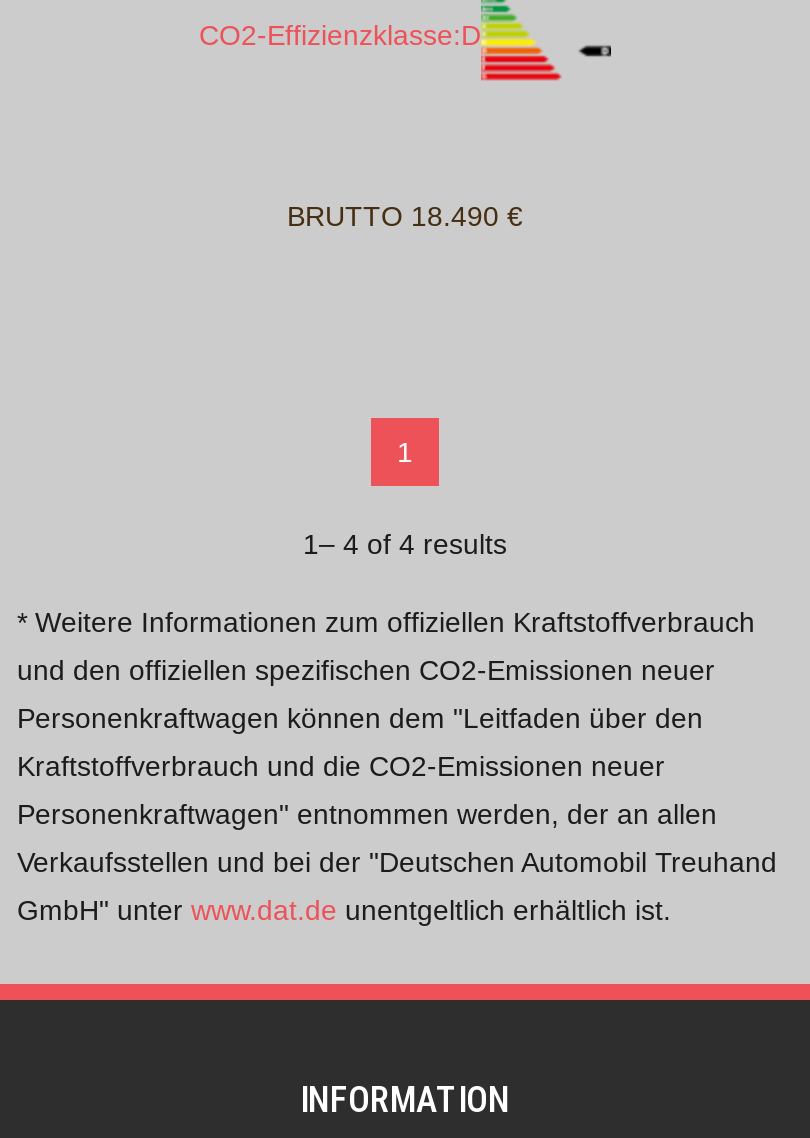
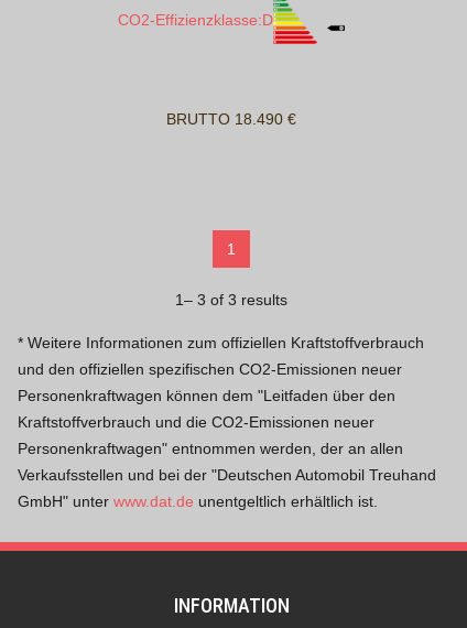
- 1– 4 of 4 results
+ 1– 3 of 3 results
